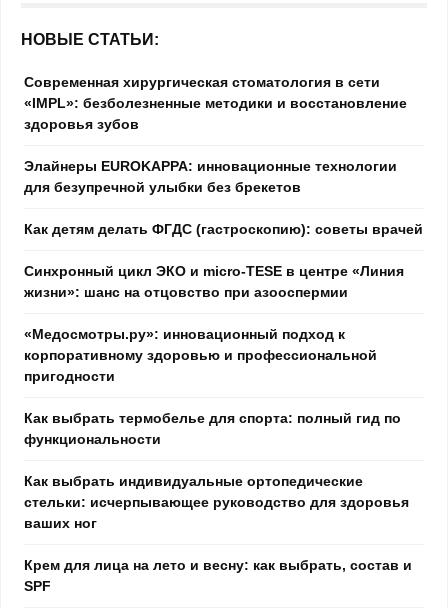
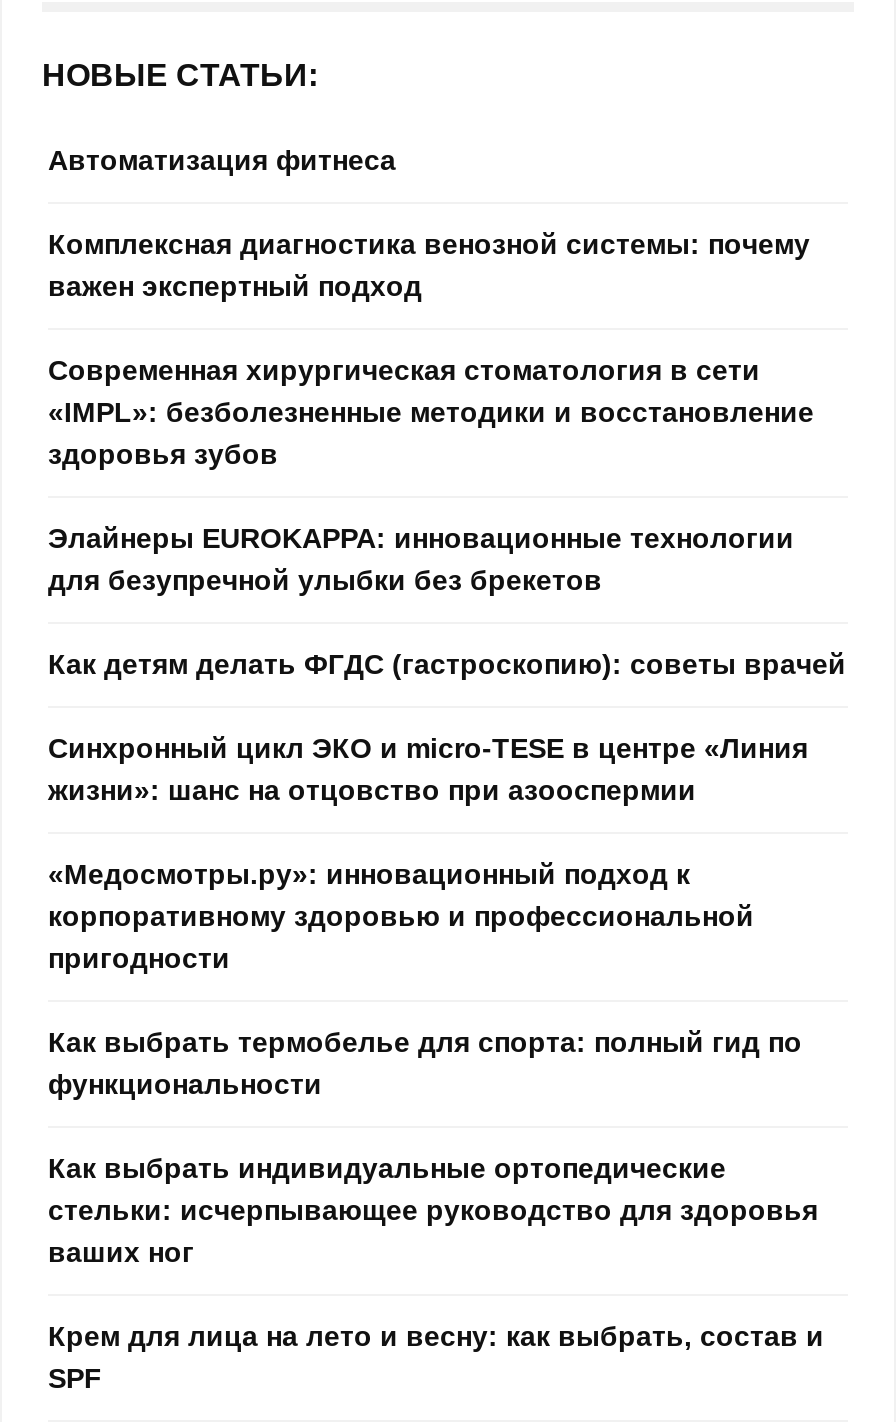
+ Автоматизация фитнеса
+ Комплексная диагностика венозной системы: почему
+ важен экспертный подход
